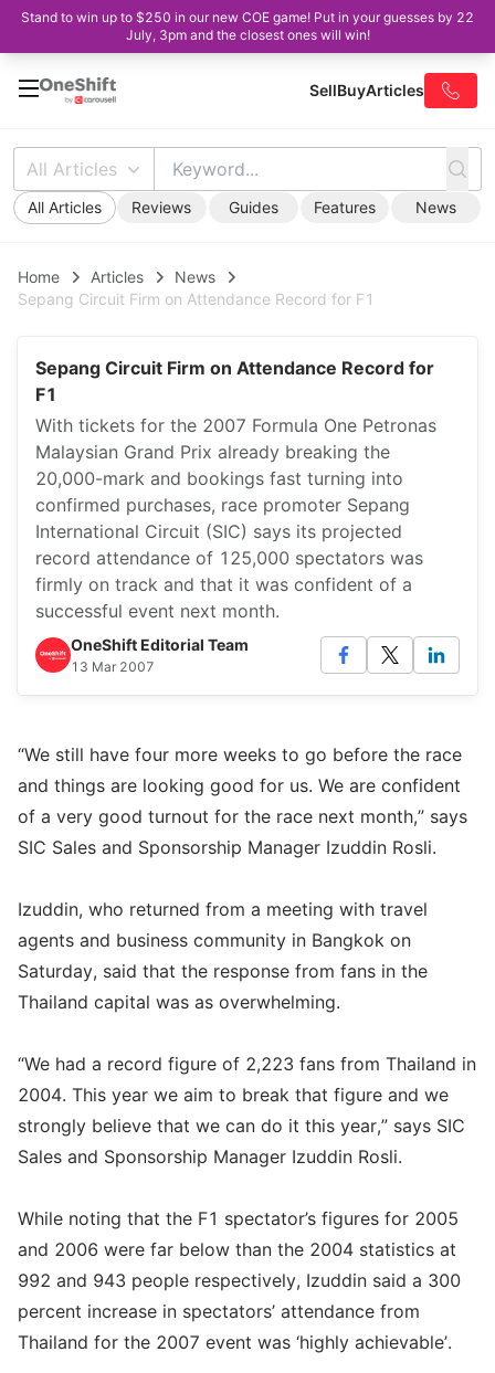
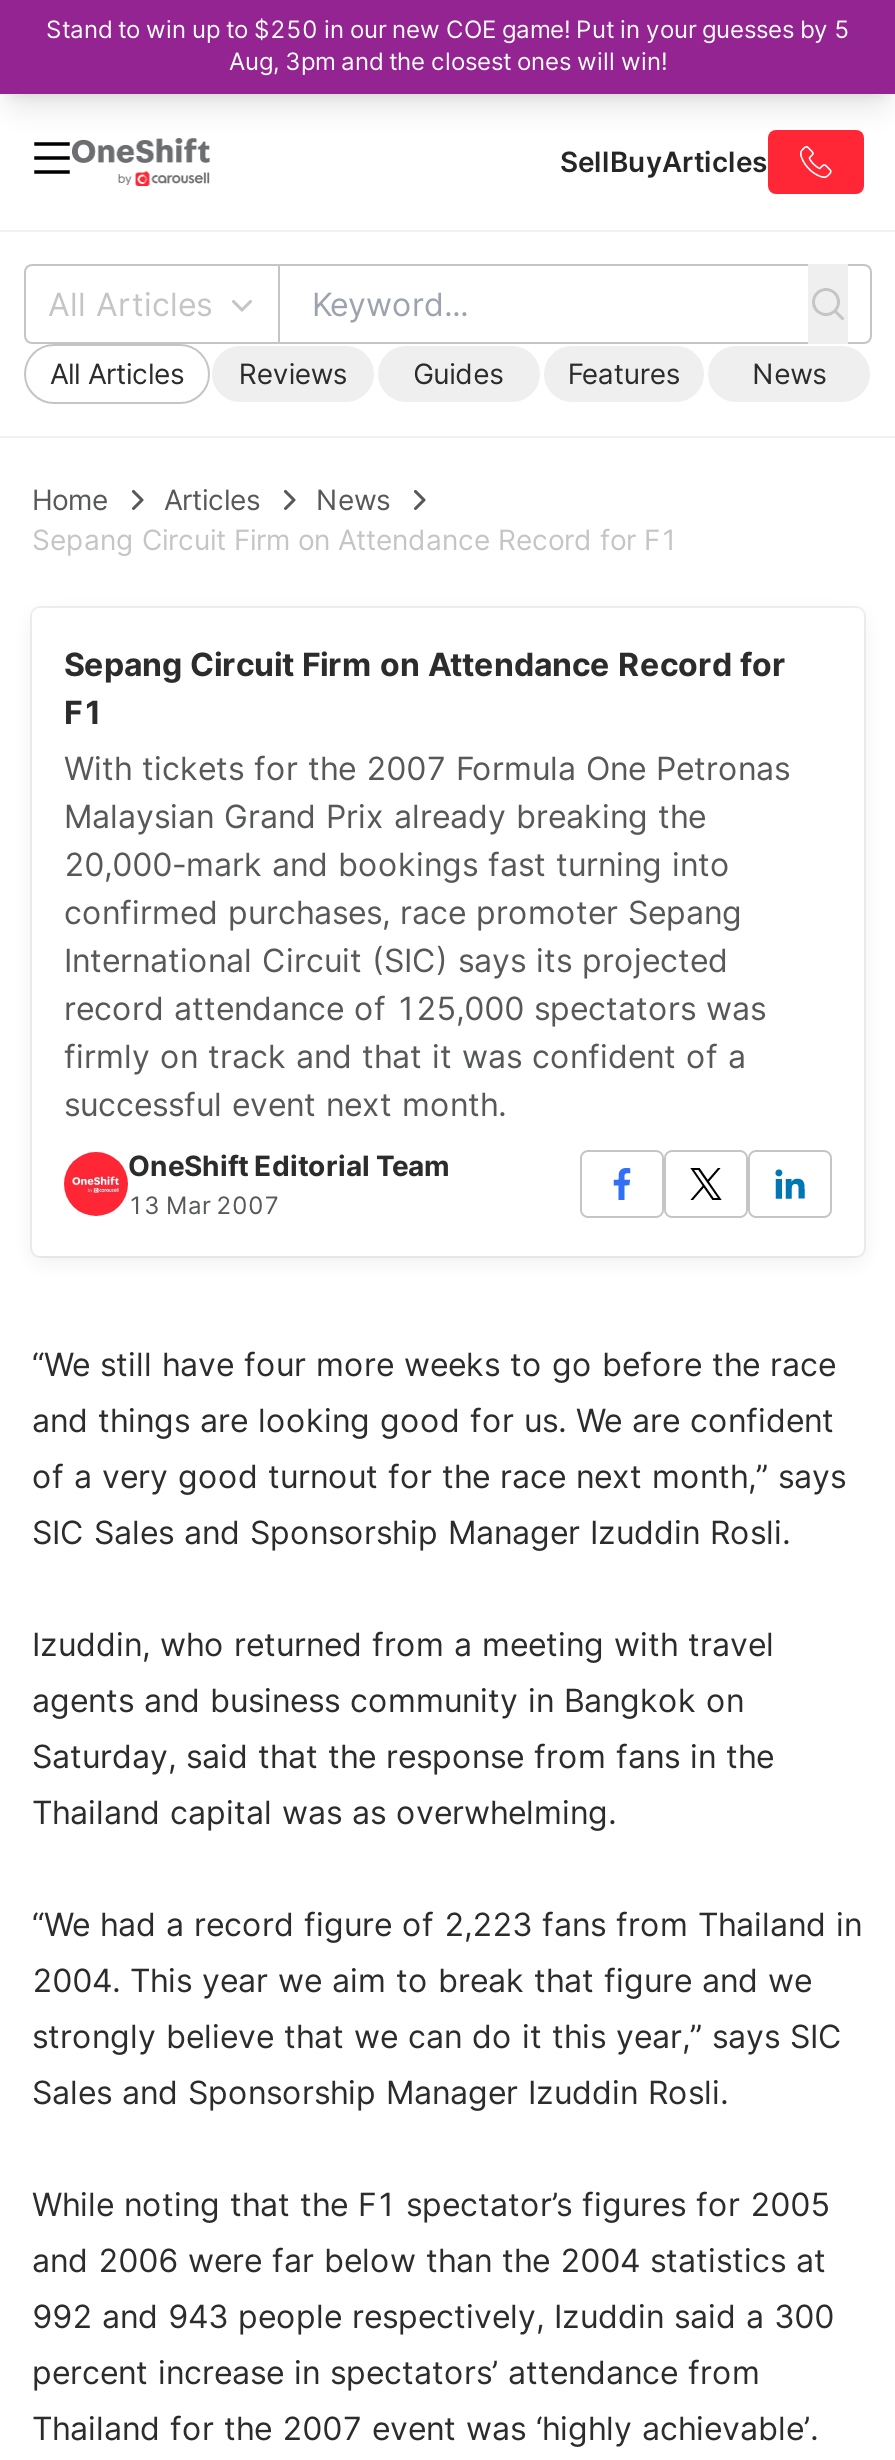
- Stand to win up to $250 in our new COE game! Put in your guesses by 22
+ Stand to win up to $250 in our new COE game! Put in your guesses by 5

- July, 3pm and the closest ones will win!
+ Aug, 3pm and the closest ones will win!
